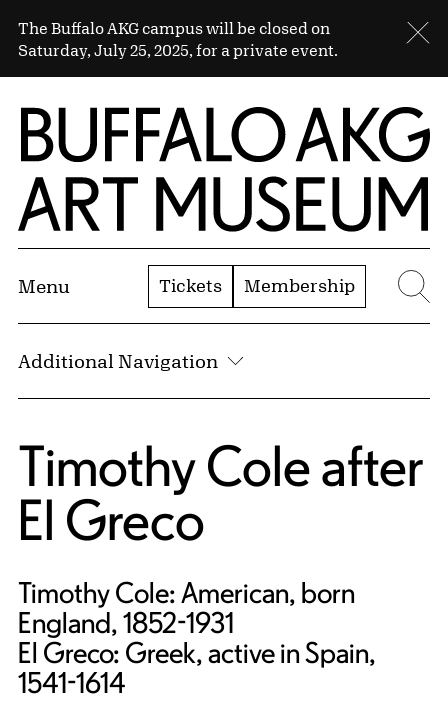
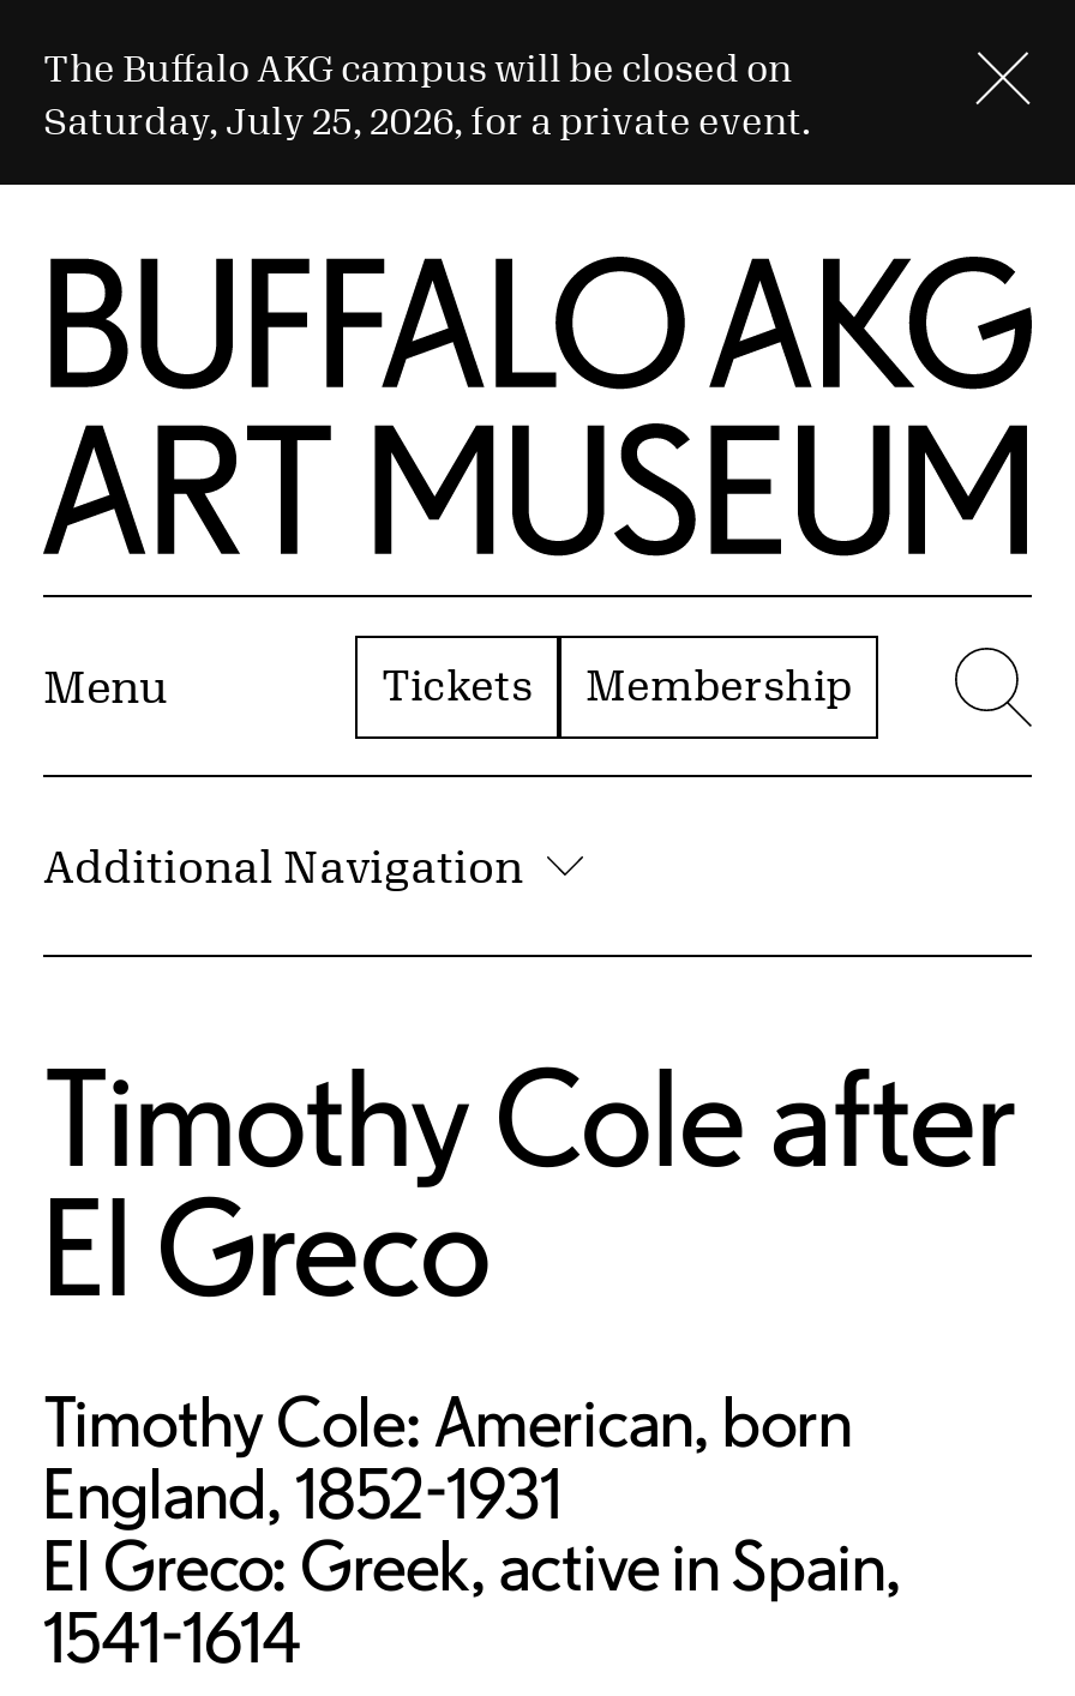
- Saturday, July 25, 2025, for a private event.
+ Saturday, July 25, 2026, for a private event.
